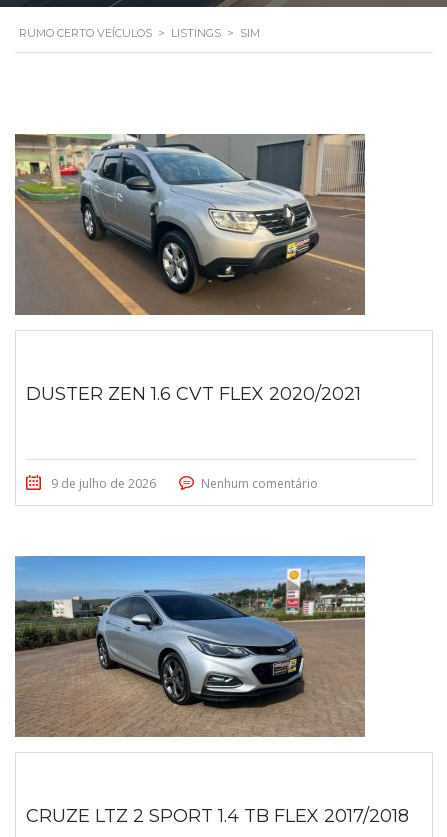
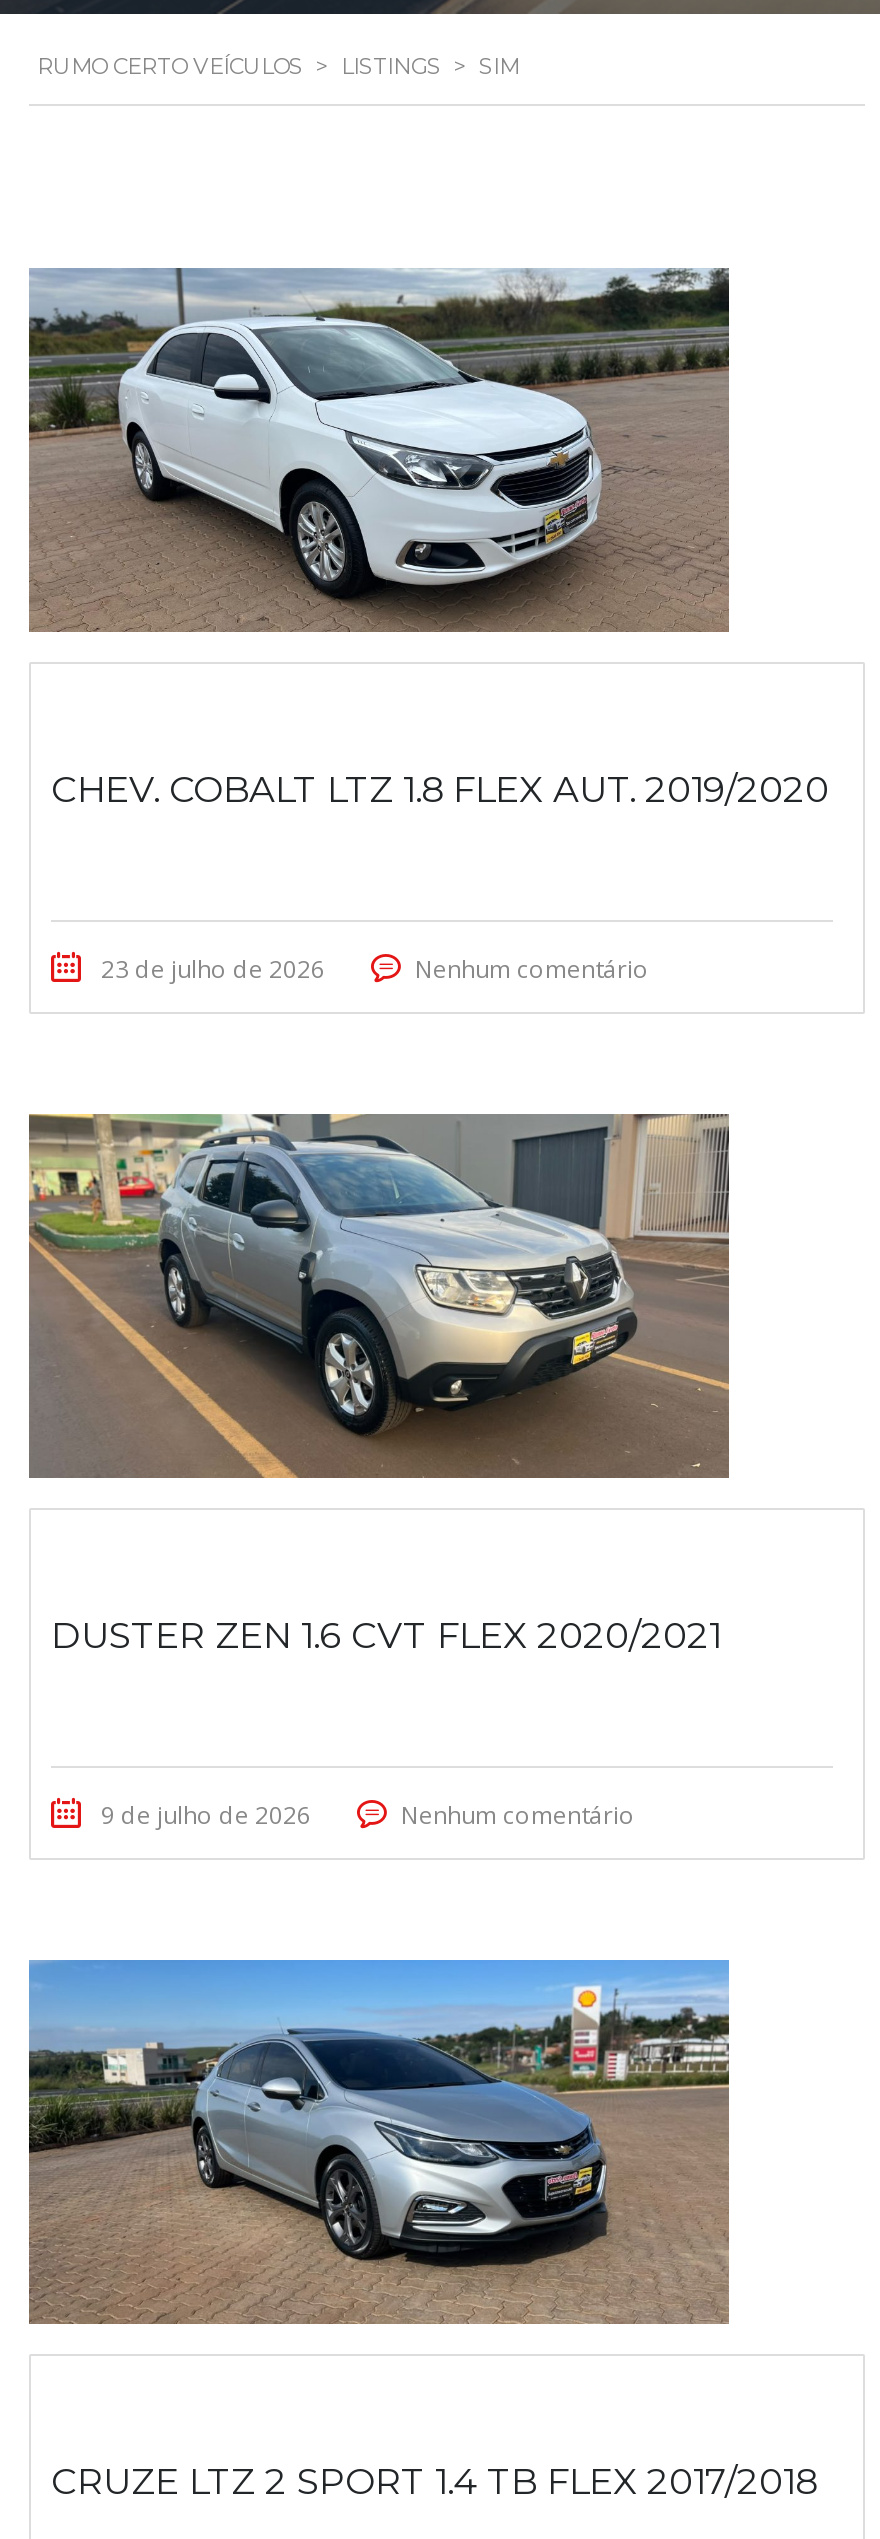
+ [image]

+ CHEV. COBALT LTZ 1.8 FLEX AUT. 2019/2020

+ 23 de julho de 2026
+ Nenhum comentário
